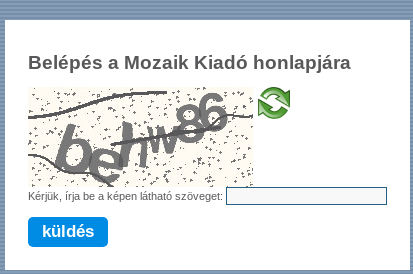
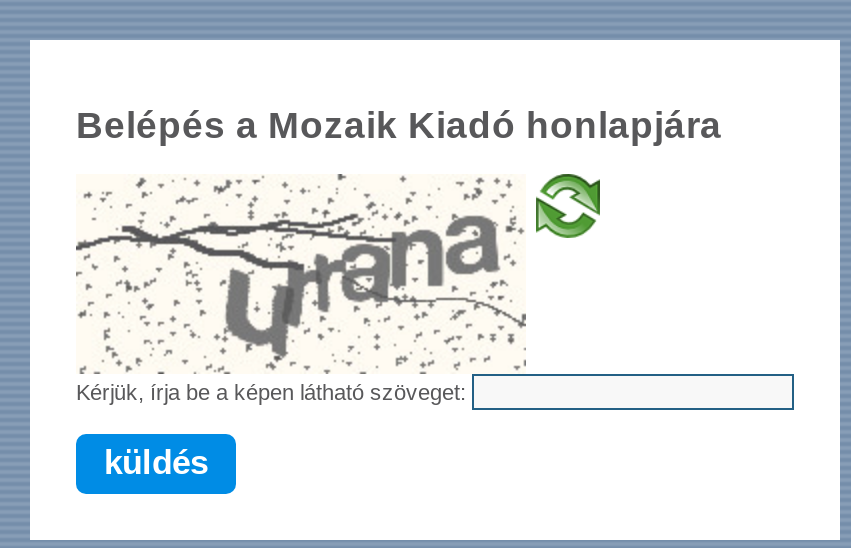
- [image]
+ [image]
